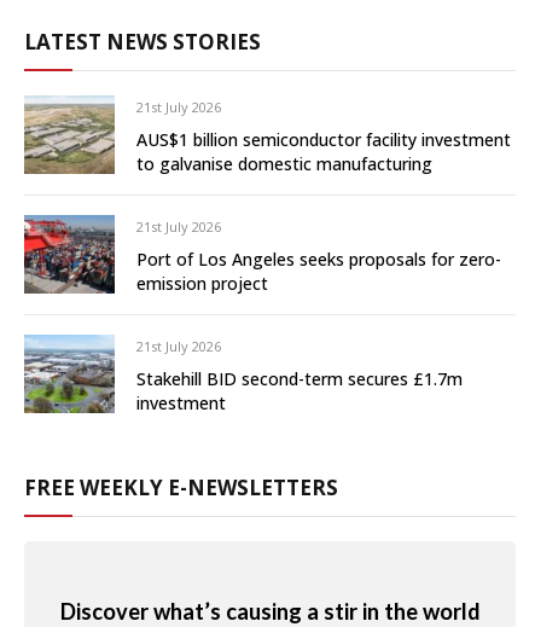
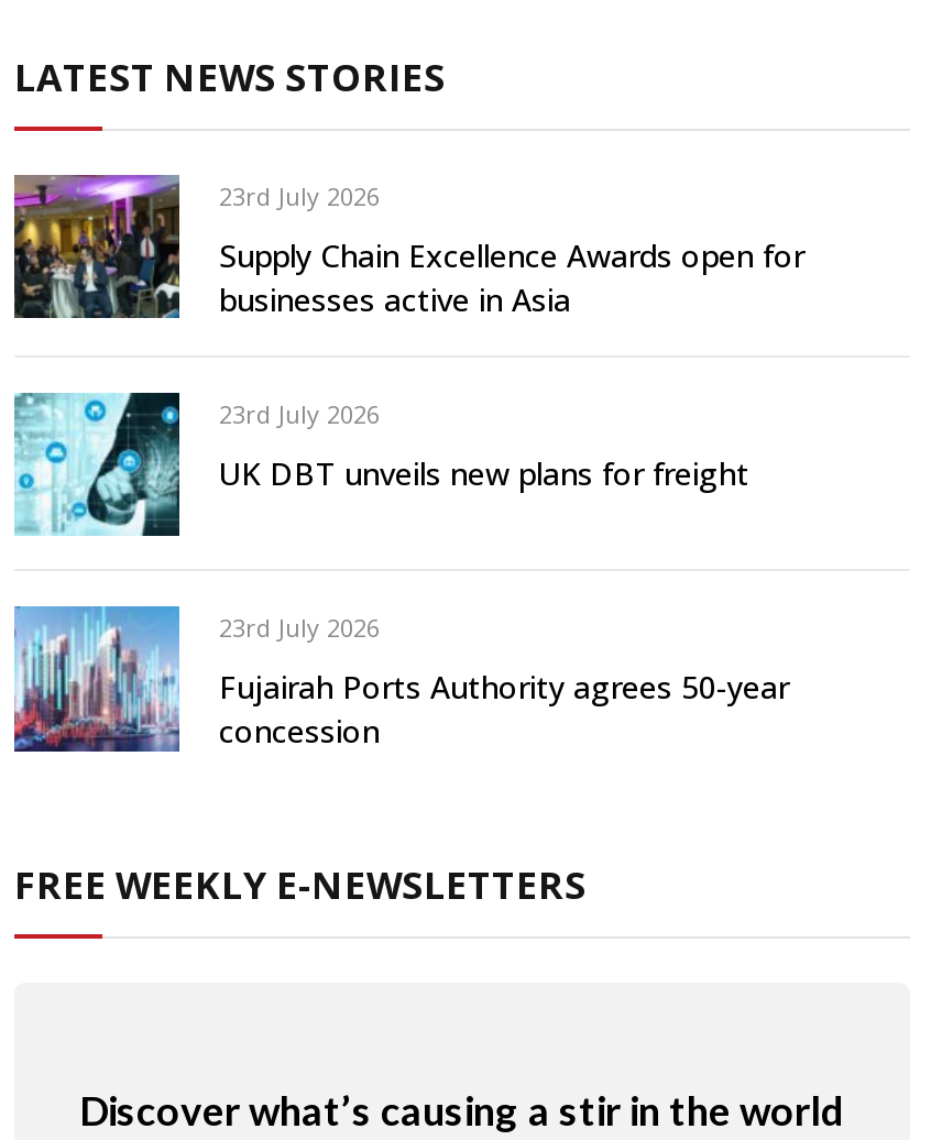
- [image]
- 21st July 2026
+ [image]
+ 23rd July 2026

- AUS$1 billion semiconductor facility investment
- to galvanise domestic manufacturing
+ Supply Chain Excellence Awards open for
+ businesses active in Asia

- [image]
- 21st July 2026
+ [image]
+ 23rd July 2026

- Port of Los Angeles seeks proposals for zero-
- emission project
+ UK DBT unveils new plans for freight

- [image]
- 21st July 2026
+ [image]
+ 23rd July 2026

- Stakehill BID second-term secures £1.7m
- investment
+ Fujairah Ports Authority agrees 50-year
+ concession
